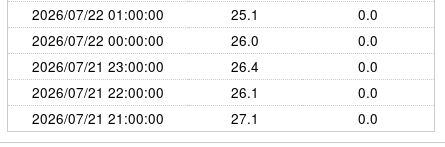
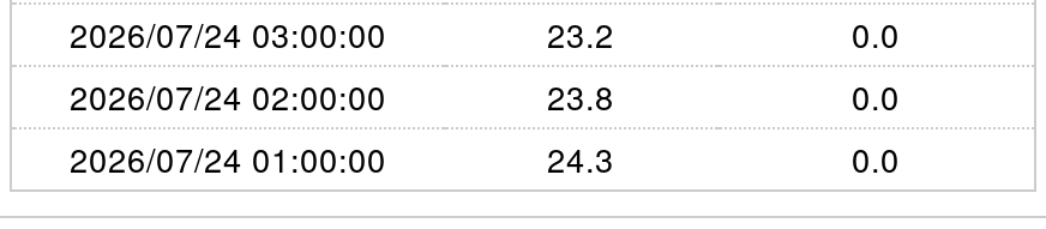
- 2026/07/22 01:00:00
+ 2026/07/24 03:00:00

- 25.1
+ 23.2

- 2026/07/22 00:00:00
+ 2026/07/24 02:00:00

- 26.0
+ 23.8

- 2026/07/21 23:00:00
- 26.4
- 0.0
- 2026/07/21 22:00:00
- 26.1
- 0.0
- 2026/07/21 21:00:00
- 27.1
+ 2026/07/24 01:00:00
+ 24.3
